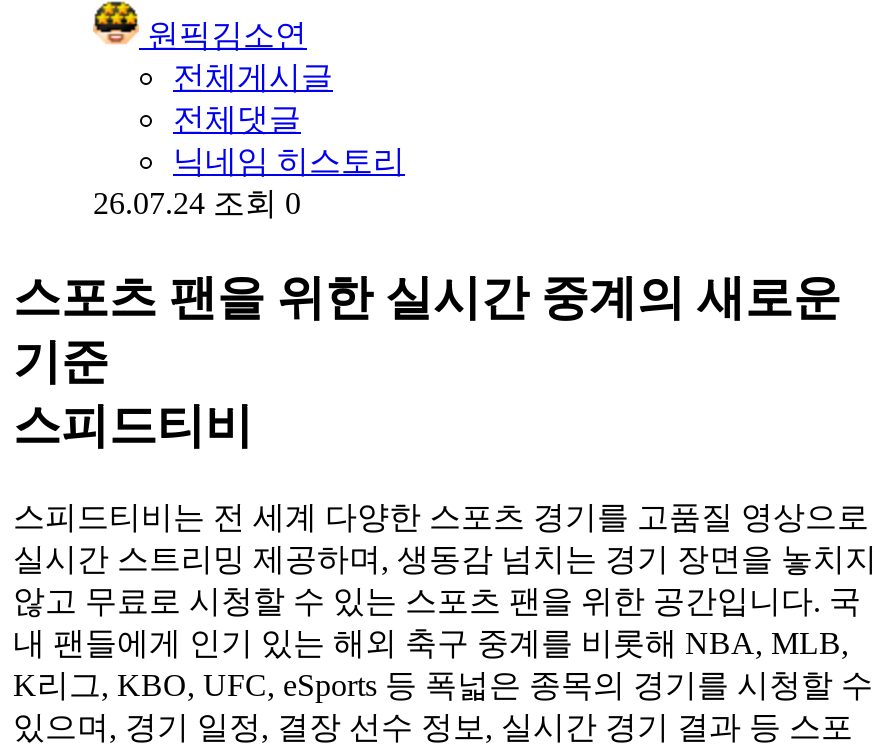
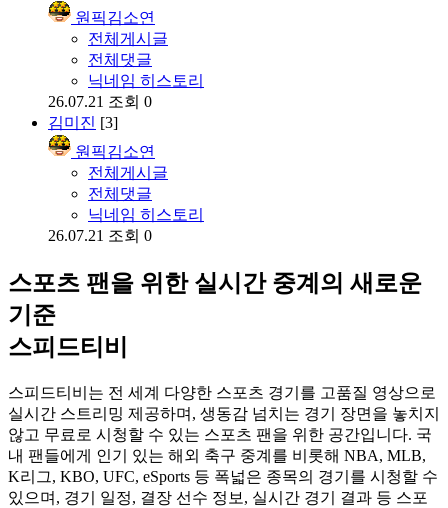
- 26.07.24 조회 0
+ 26.07.21 조회 0
+ 김미진 [3]
+ 원픽김소연
+ 전체게시글
+ 전체댓글
+ 닉네임 히스토리
+ 26.07.21 조회 0
